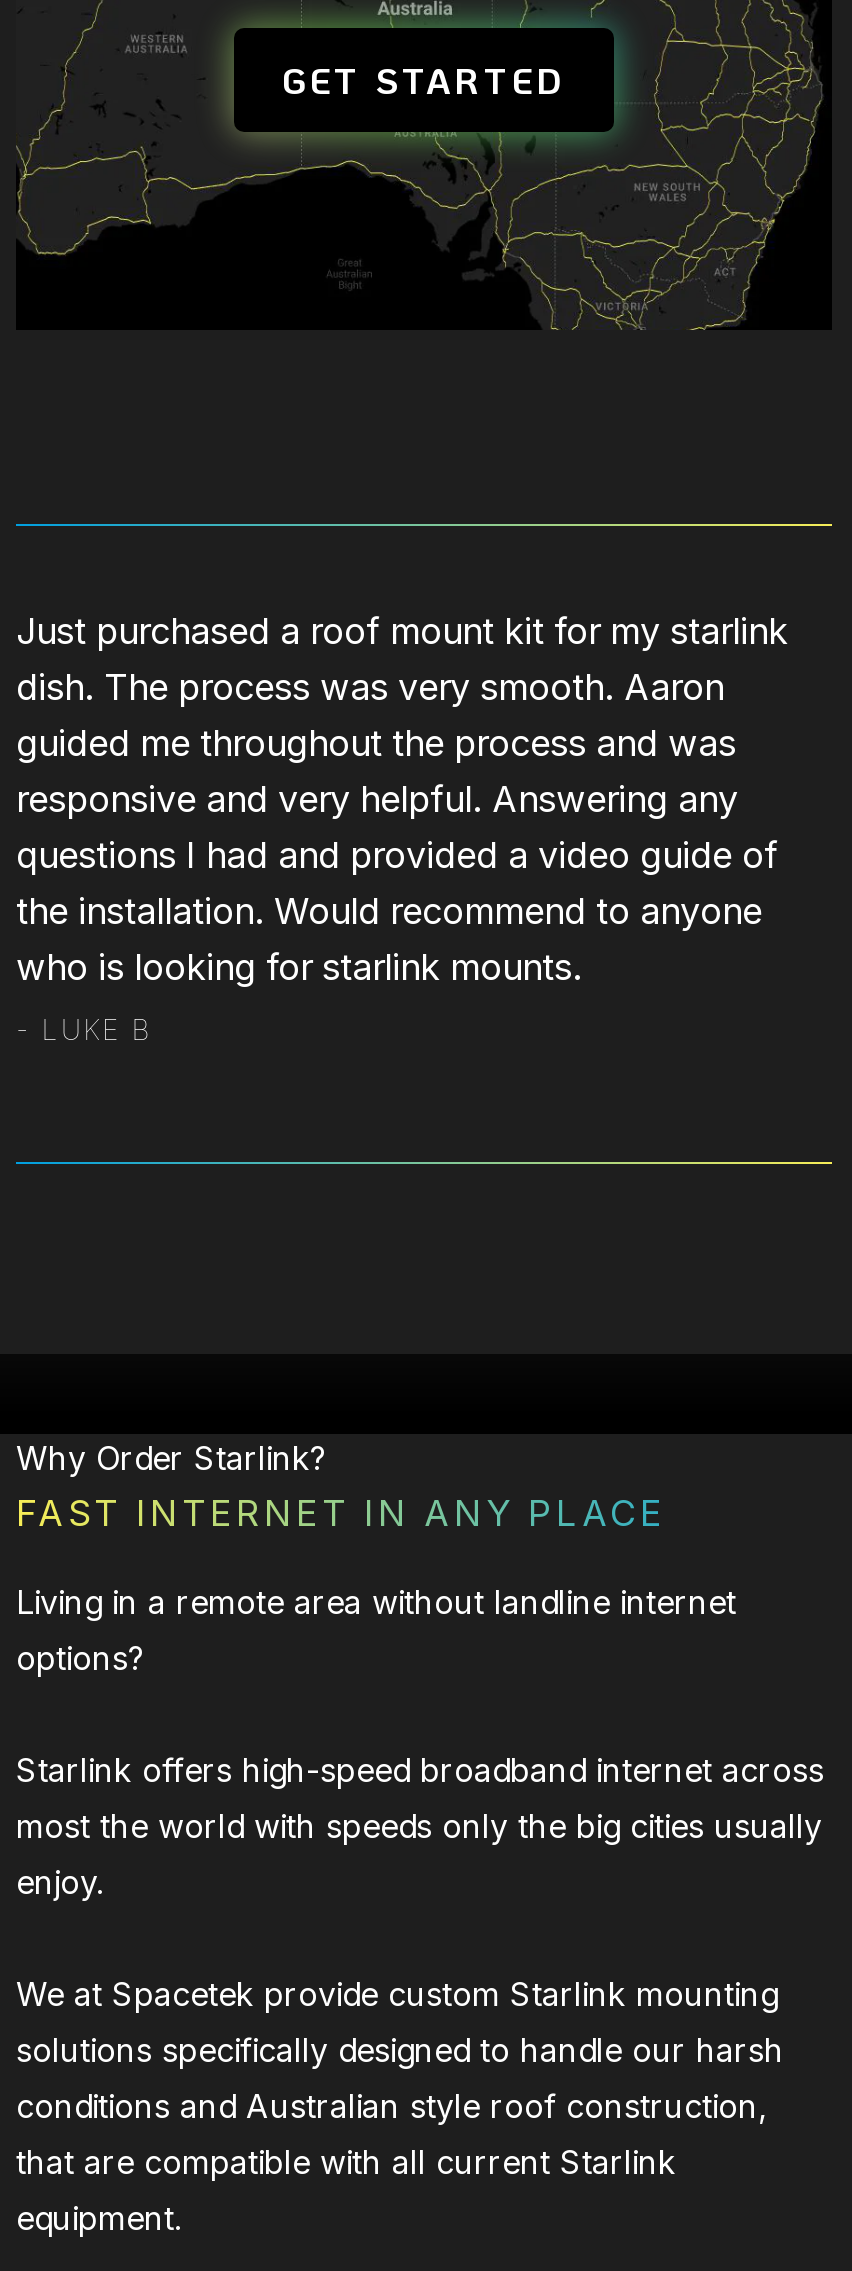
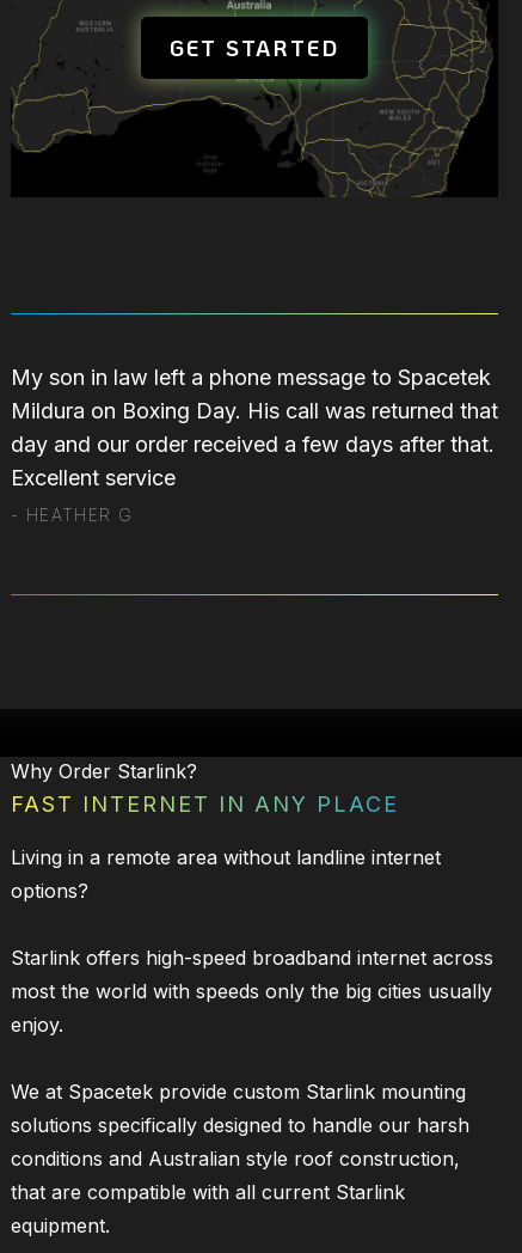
- Just purchased a roof mount kit for my starlink
- dish. The process was very smooth. Aaron
- guided me throughout the process and was
- responsive and very helpful. Answering any
- questions I had and provided a video guide of
- the installation. Would recommend to anyone
- who is looking for starlink mounts.
+ My son in law left a phone message to Spacetek
+ Mildura on Boxing Day. His call was returned that
+ day and our order received a few days after that.
+ Excellent service

- - LUKE B
+ - HEATHER G
